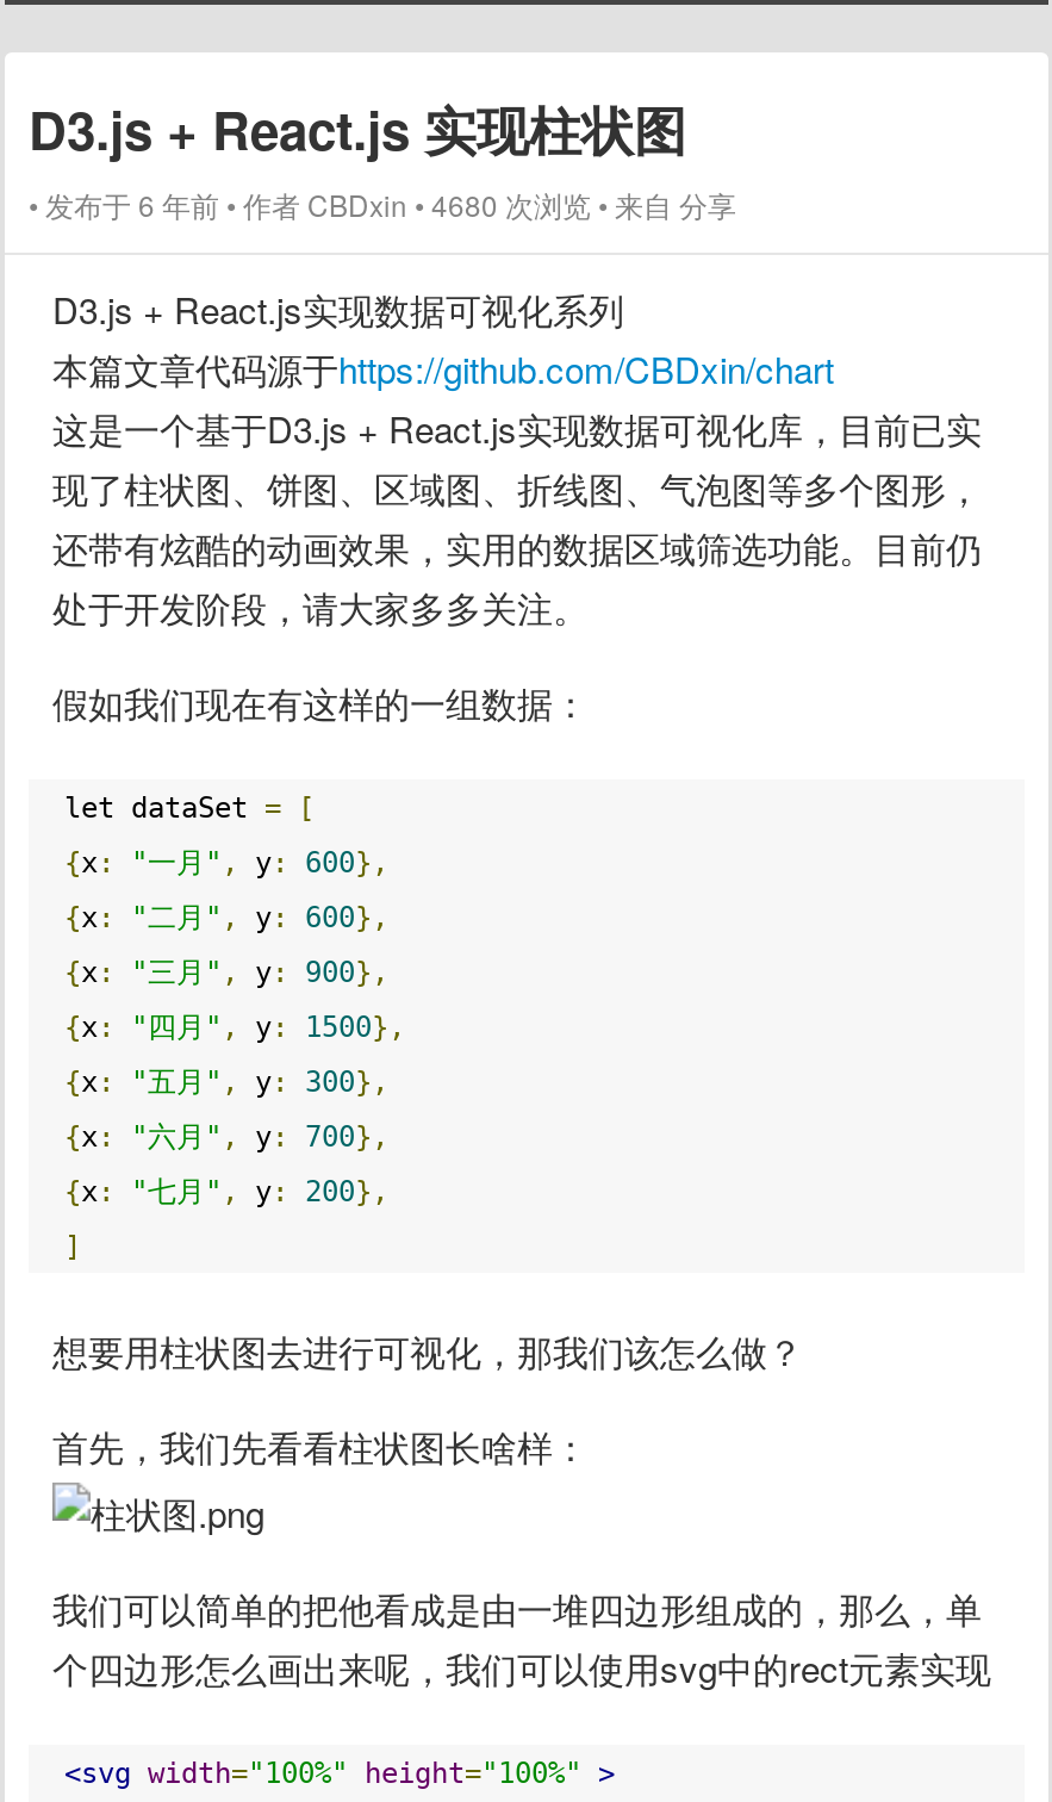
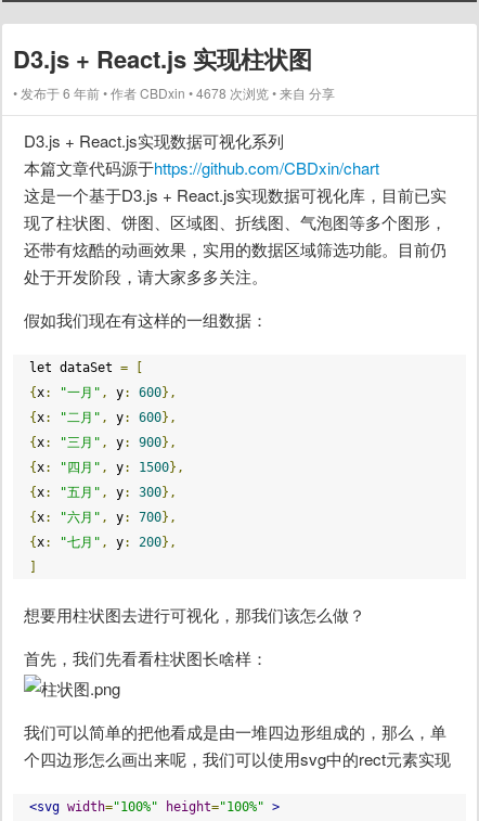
- 发布于 6 年前 作者CBDxin 4680 次浏览 来自 分享
+ 发布于 6 年前 作者CBDxin 4678 次浏览 来自 分享
